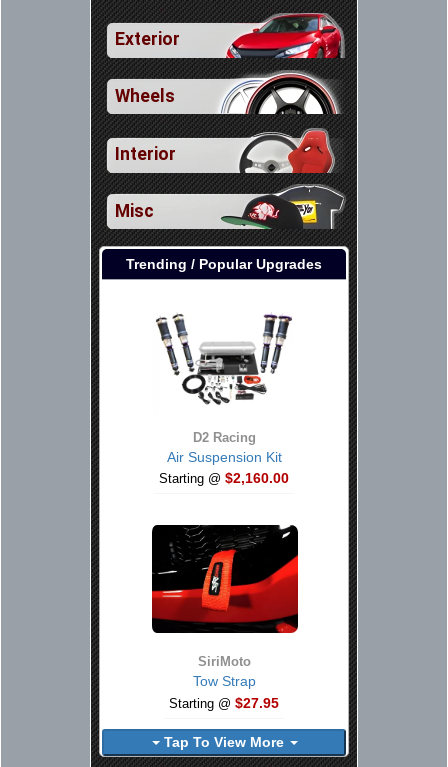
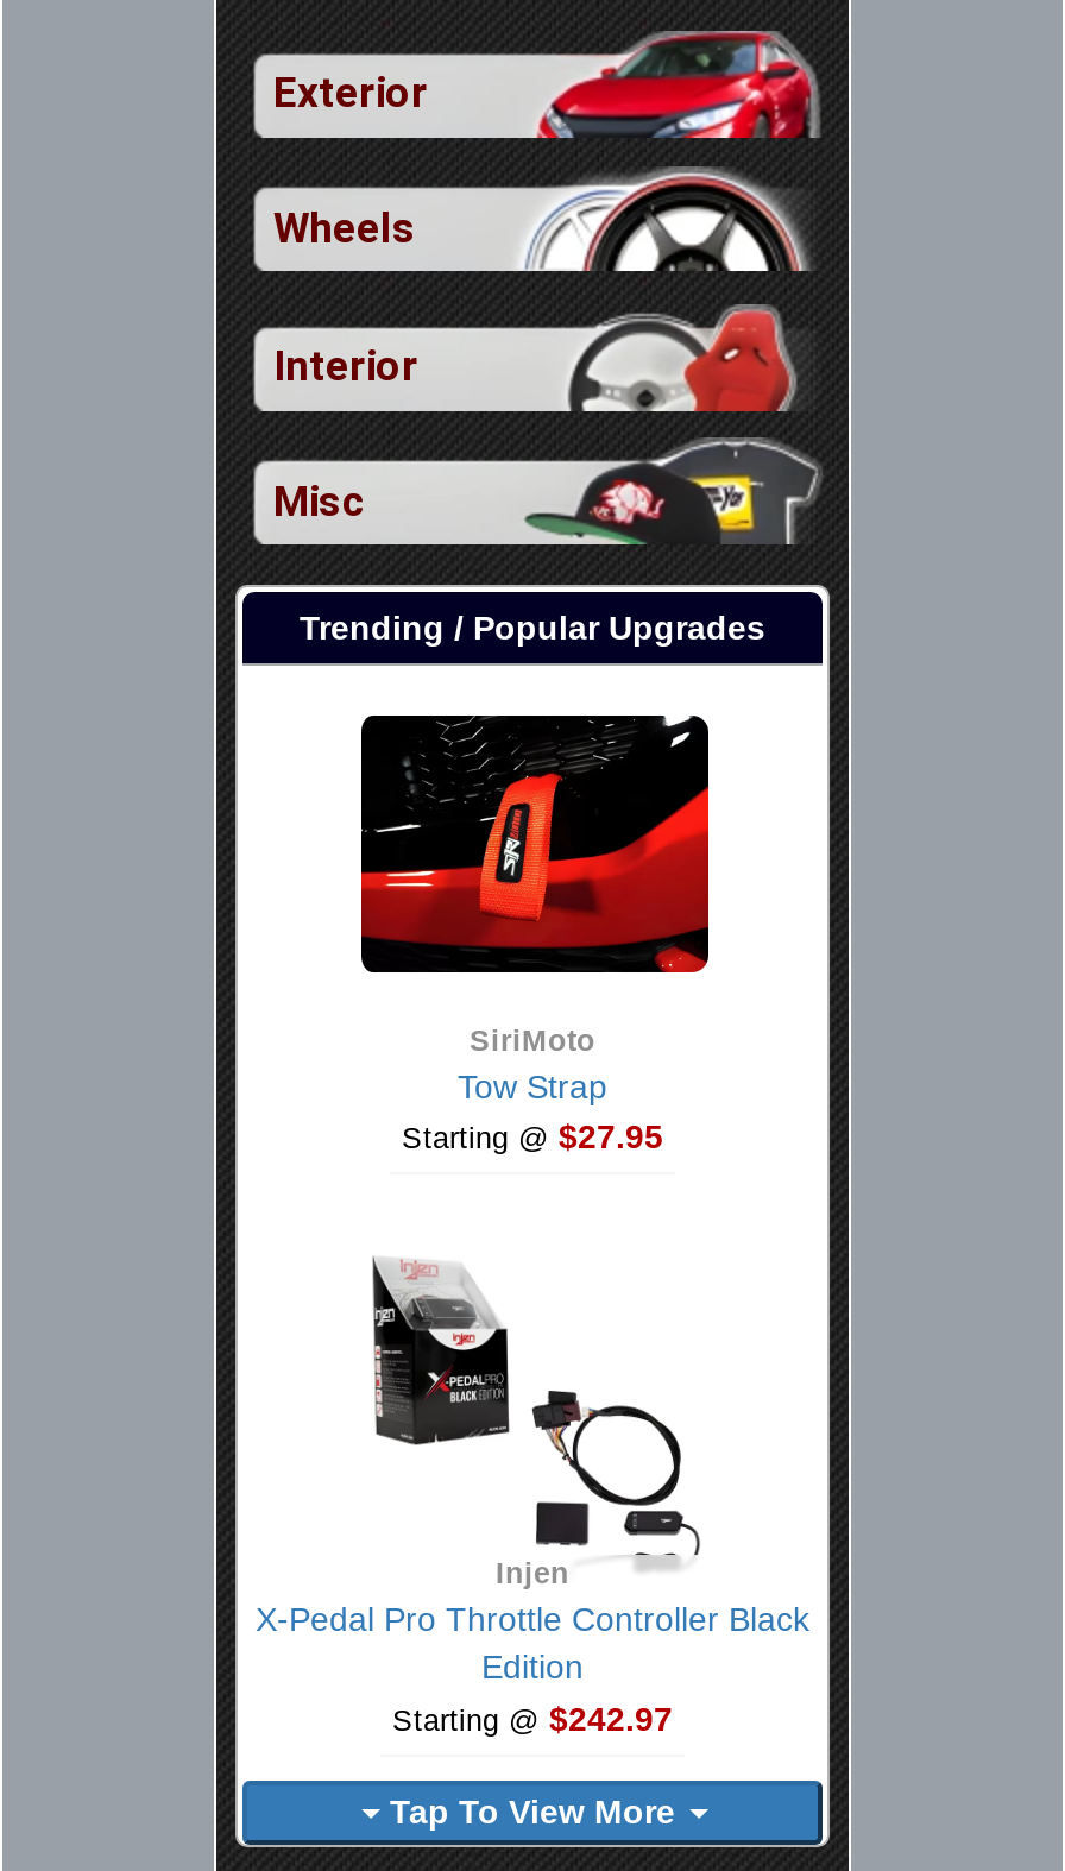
- [image]
- D2 Racing
- Air Suspension Kit
- Starting @ $2,160.00

moved up: [image] | SiriMoto | Tow Strap | Starting @ $27.95

+ [image]
+ Injen
+ X-Pedal Pro Throttle Controller Black
+ Edition
+ Starting @ $242.97
